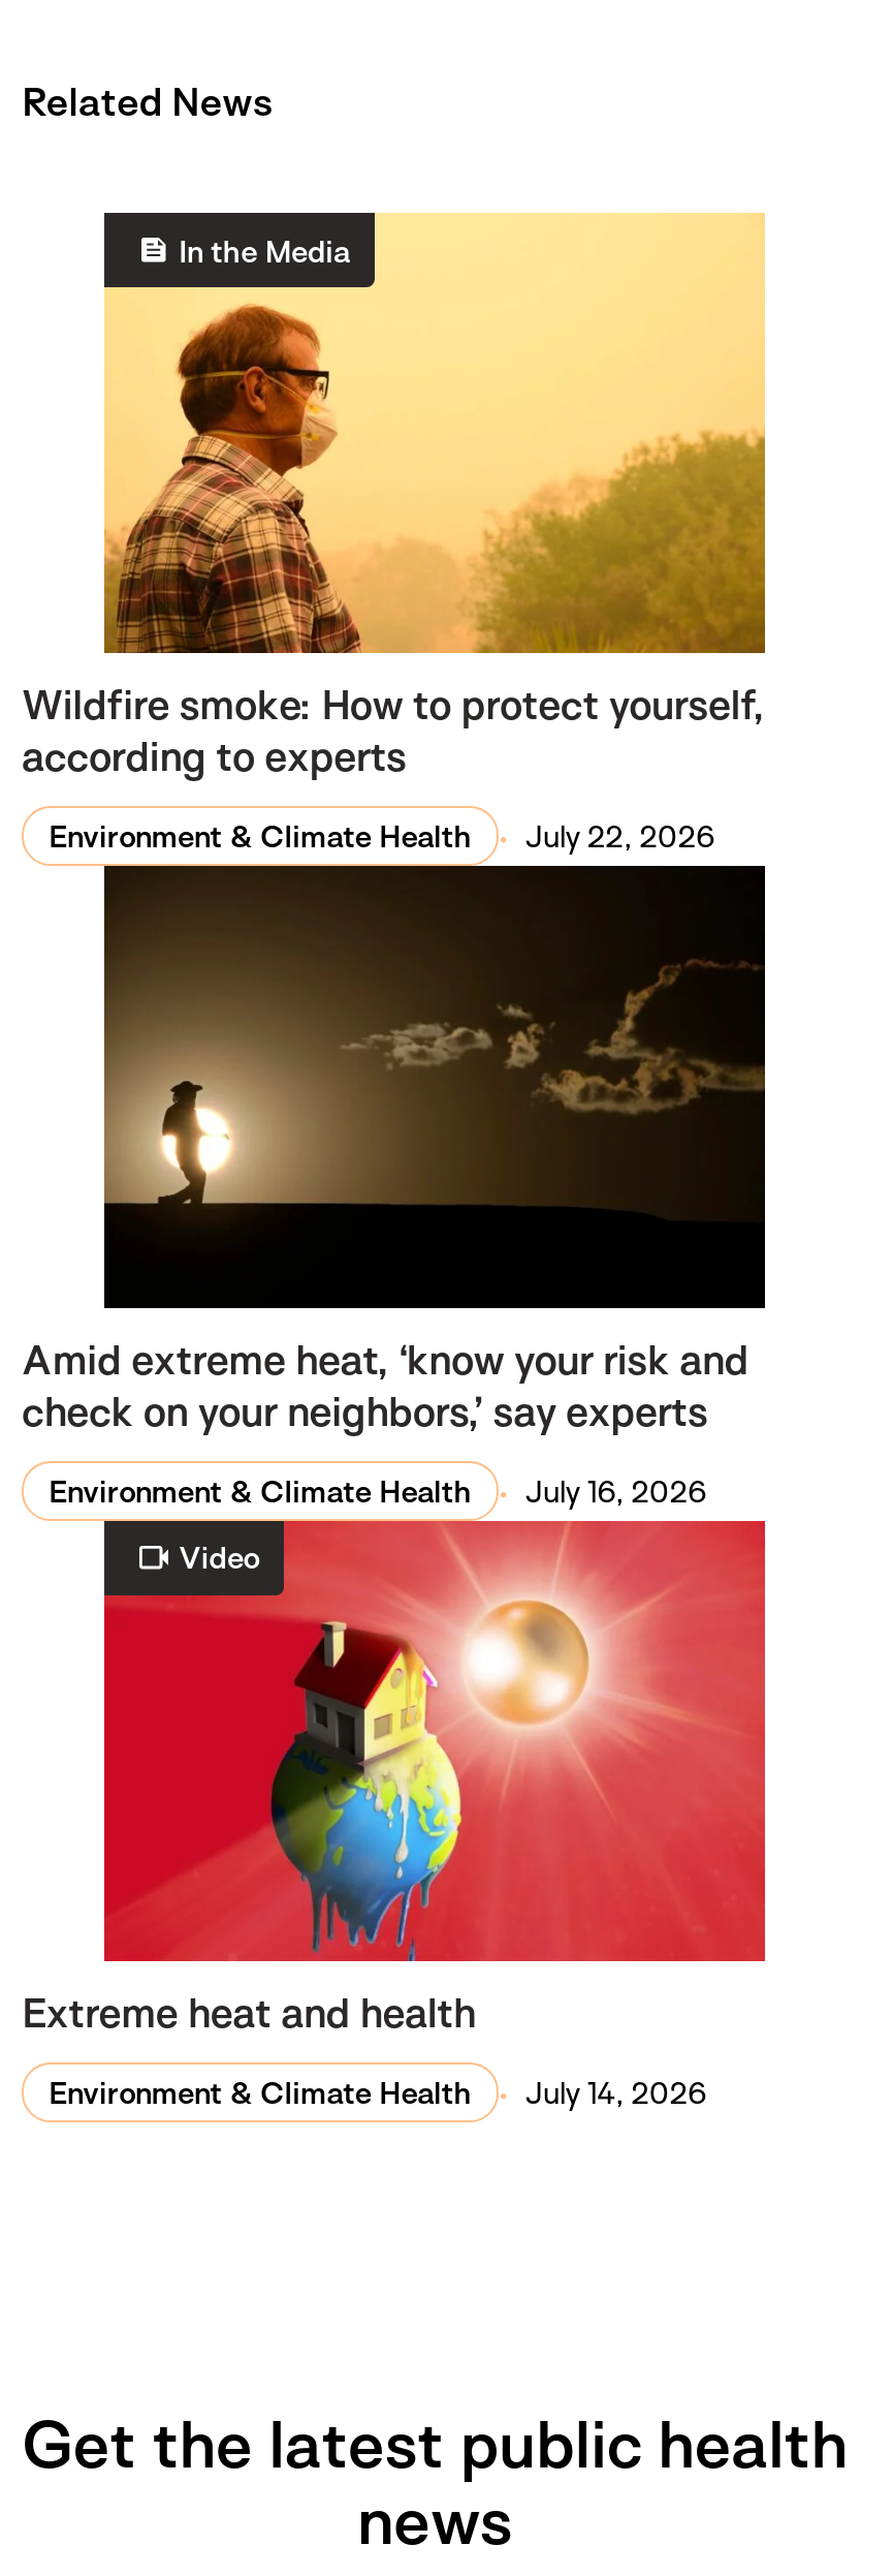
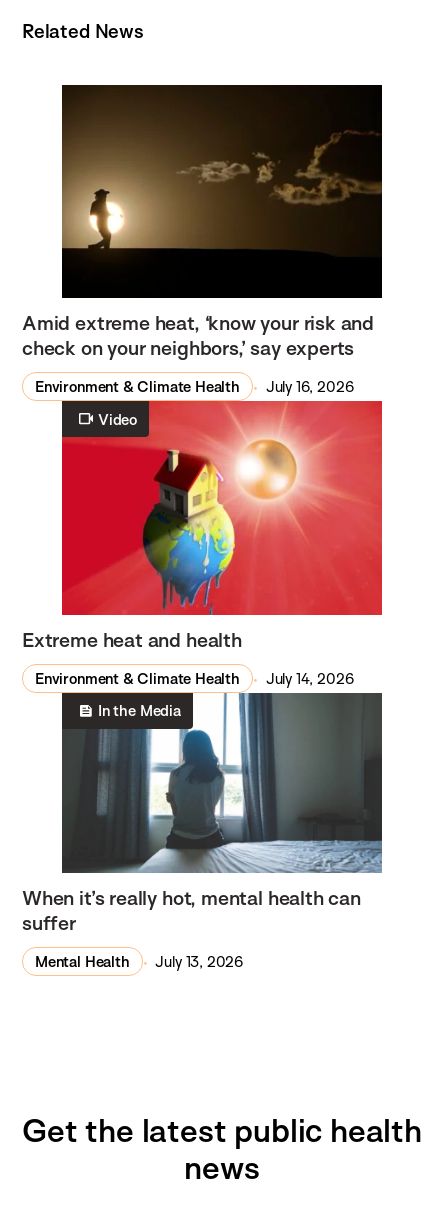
- [image]
- Wildfire smoke: How to protect yourself,
- according to experts
- Environment & Climate Health
- July 22, 2026

moved down: In the Media

moved up: [image]

moved up: [image] | Amid extreme heat, ‘know your risk and | check on your neighbors,’ say experts | ... | Environment & Climate Health | July 14, 2026

+ [image]
+ When it’s really hot, mental health can
+ suffer
+ Mental Health
+ July 13, 2026
